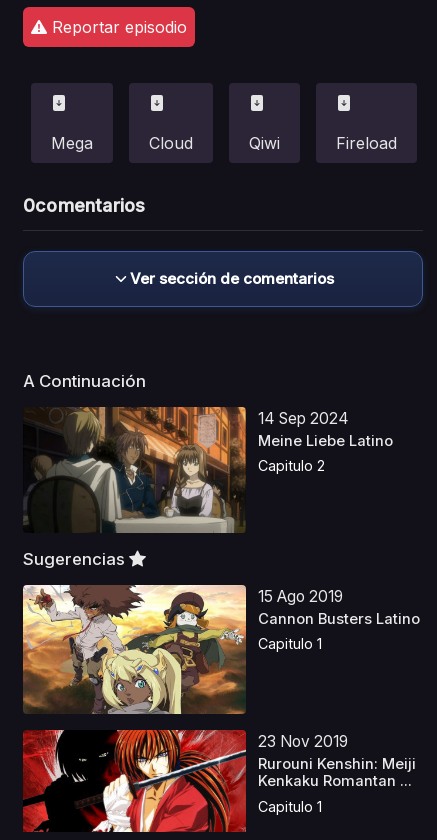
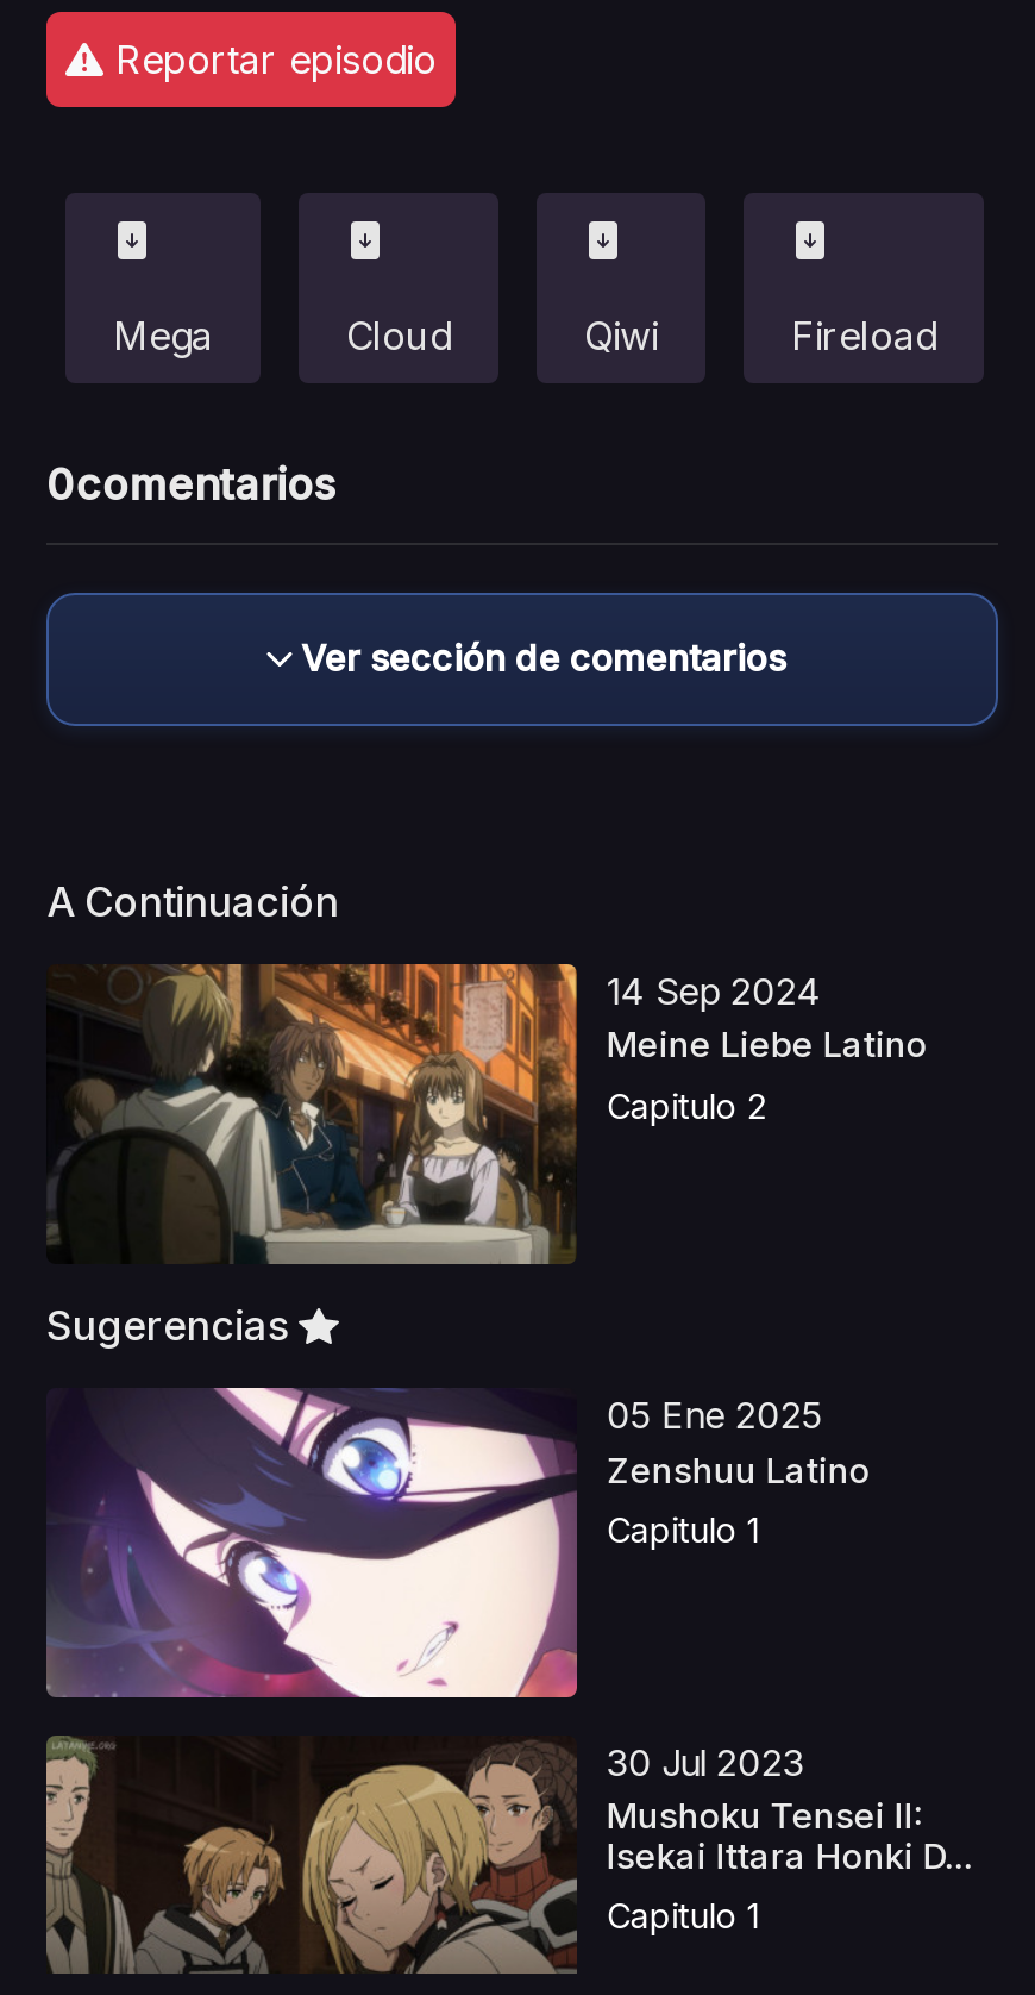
- [image]
- 15 Ago 2019
- Cannon Busters Latino
+ [image]
+ 05 Ene 2025
+ Zenshuu Latino

- [image]
- 23 Nov 2019
- Rurouni Kenshin: Meiji
- Kenkaku Romantan ...
+ [image]
+ 30 Jul 2023
+ Mushoku Tensei II:
+ Isekai Ittara Honki D...
